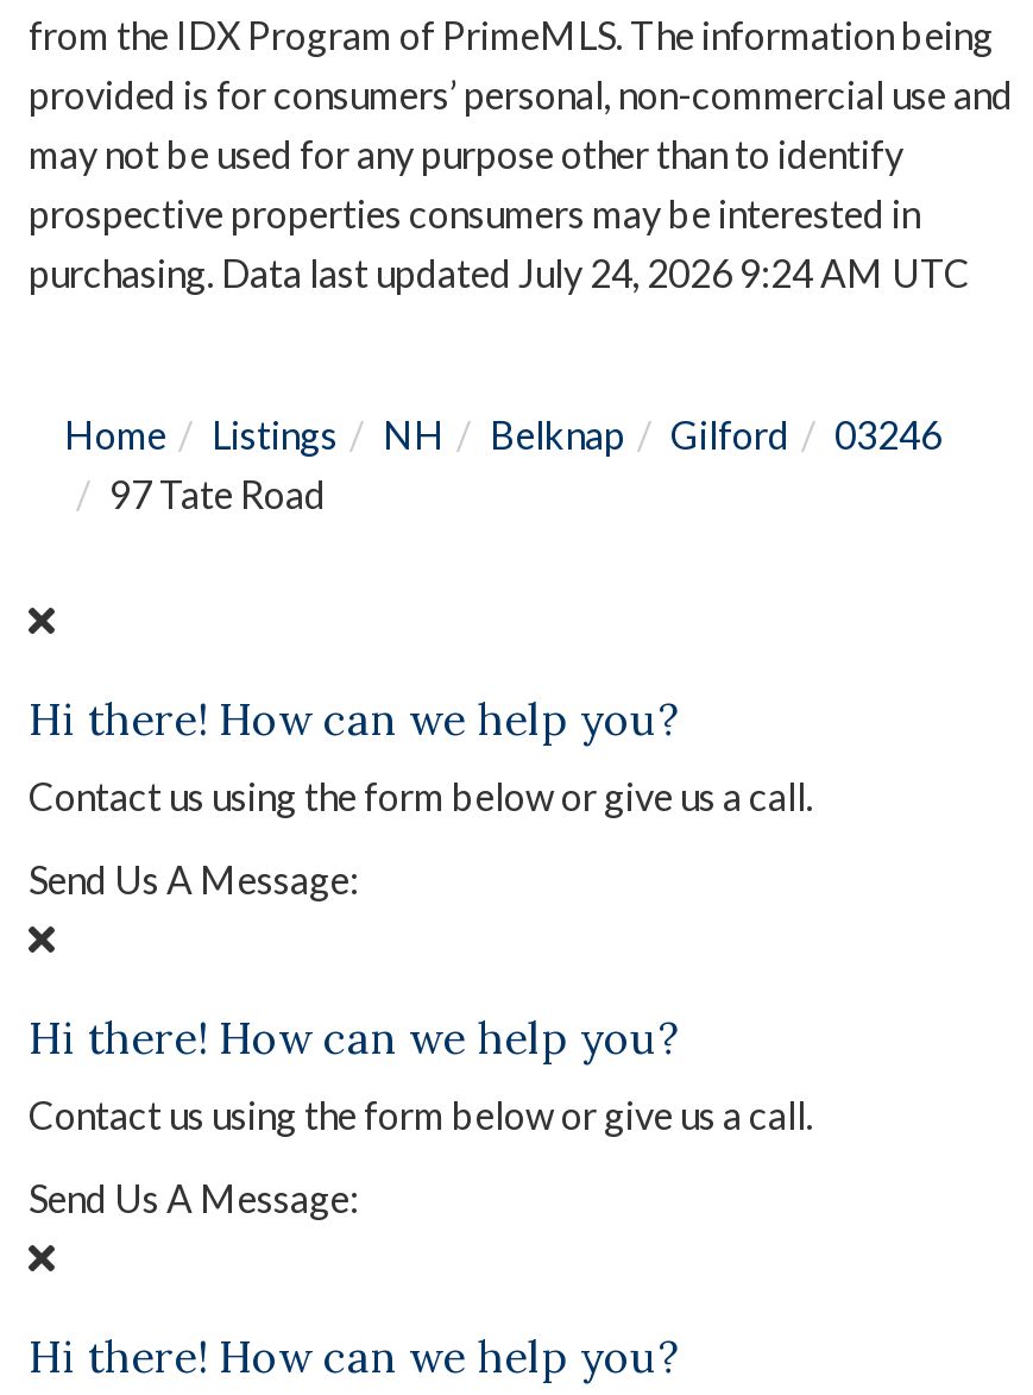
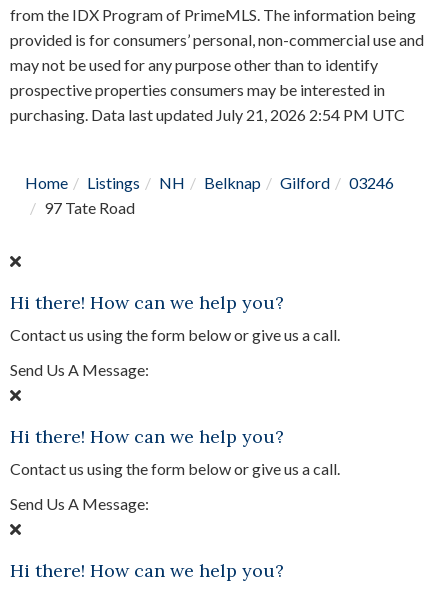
- purchasing. Data last updated July 24, 2026 9:24 AM UTC
+ purchasing. Data last updated July 21, 2026 2:54 PM UTC
